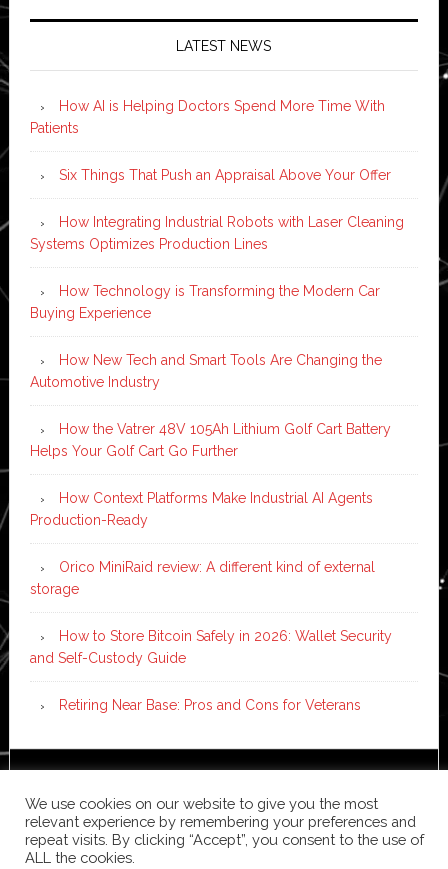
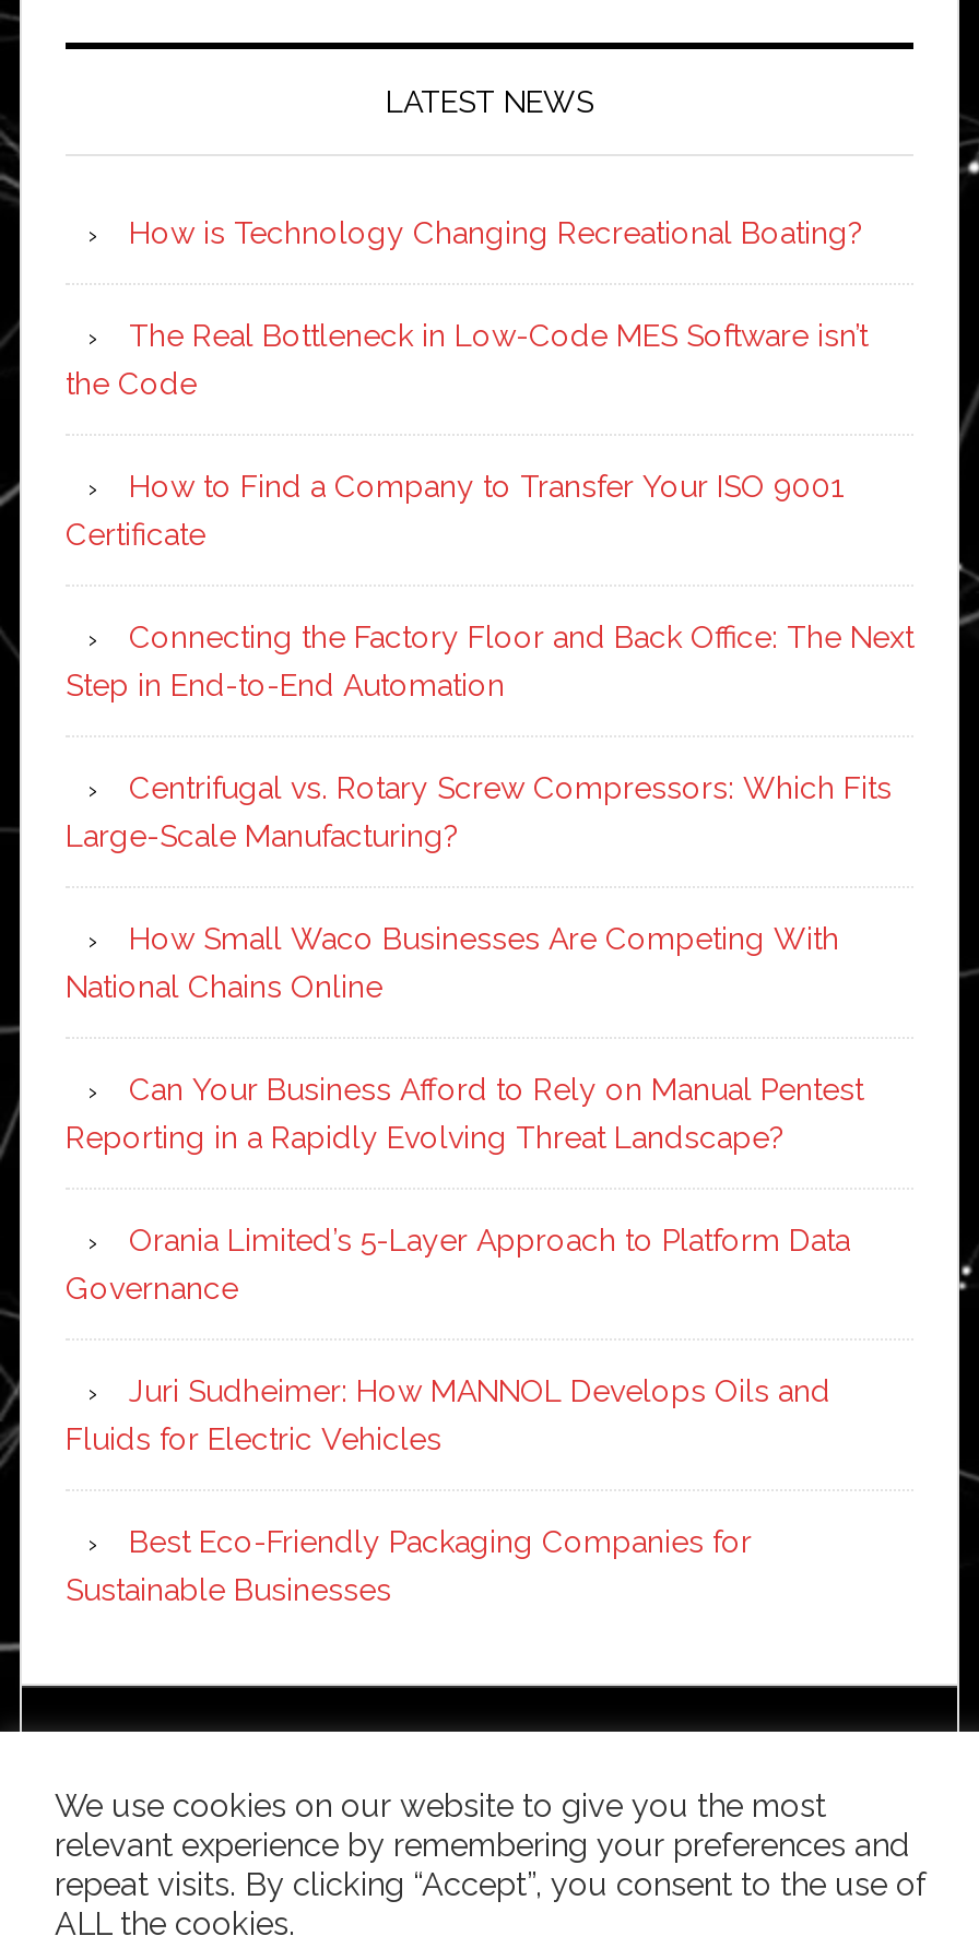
- How AI is Helping Doctors Spend More Time With
- Patients
+ How is Technology Changing Recreational Boating?

- Six Things That Push an Appraisal Above Your Offer
+ The Real Bottleneck in Low-Code MES Software isn’t
+ the Code

- How Integrating Industrial Robots with Laser Cleaning
- Systems Optimizes Production Lines
+ How to Find a Company to Transfer Your ISO 9001
+ Certificate

- How Technology is Transforming the Modern Car
- Buying Experience
+ Connecting the Factory Floor and Back Office: The Next
+ Step in End-to-End Automation

- How New Tech and Smart Tools Are Changing the
- Automotive Industry
+ Centrifugal vs. Rotary Screw Compressors: Which Fits
+ Large-Scale Manufacturing?

- How the Vatrer 48V 105Ah Lithium Golf Cart Battery
- Helps Your Golf Cart Go Further
+ How Small Waco Businesses Are Competing With
+ National Chains Online

- How Context Platforms Make Industrial AI Agents
- Production-Ready
+ Can Your Business Afford to Rely on Manual Pentest
+ Reporting in a Rapidly Evolving Threat Landscape?

- Orico MiniRaid review: A different kind of external
- storage
+ Orania Limited’s 5-Layer Approach to Platform Data
+ Governance

- How to Store Bitcoin Safely in 2026: Wallet Security
- and Self-Custody Guide
+ Juri Sudheimer: How MANNOL Develops Oils and
+ Fluids for Electric Vehicles

- Retiring Near Base: Pros and Cons for Veterans
+ Best Eco-Friendly Packaging Companies for
+ Sustainable Businesses
